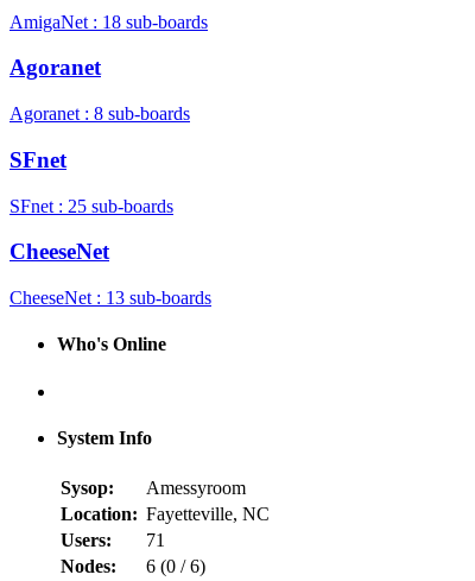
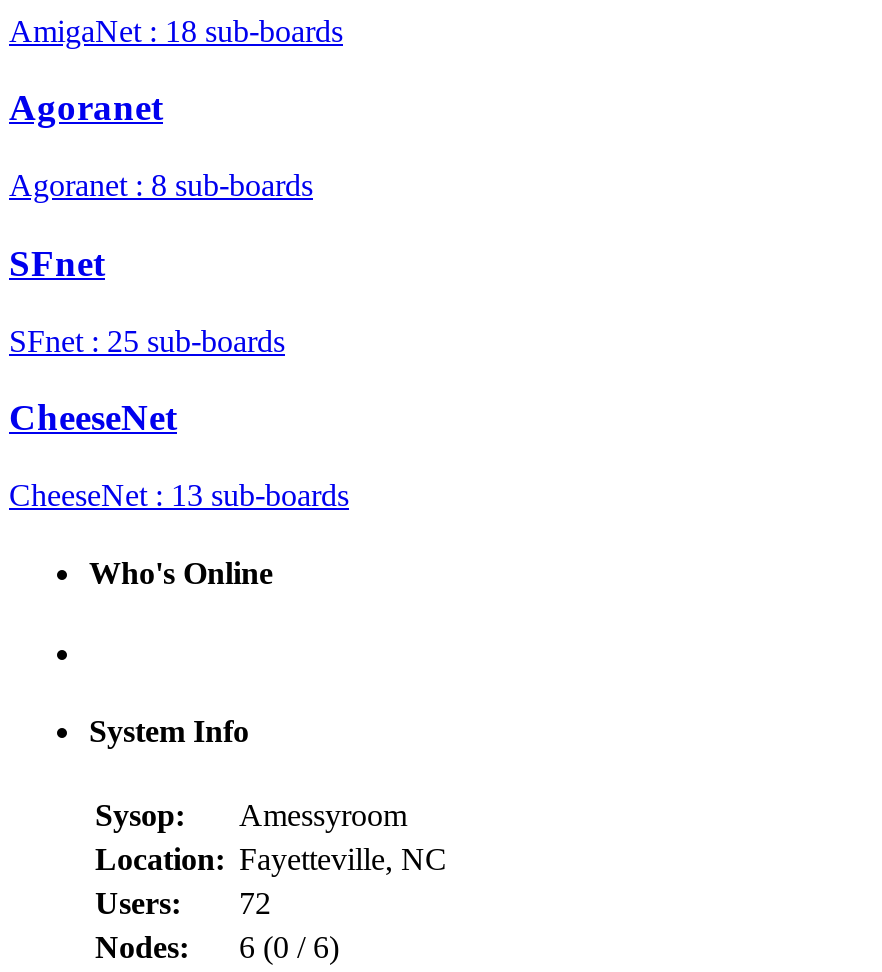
- Users: 71
+ Users: 72
